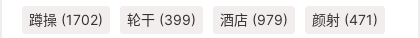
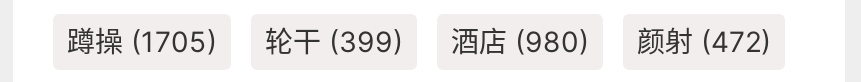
- 蹲操(1702)
+ 蹲操(1705)

- 酒店(979)
+ 酒店(980)

- 颜射(471)
+ 颜射(472)
